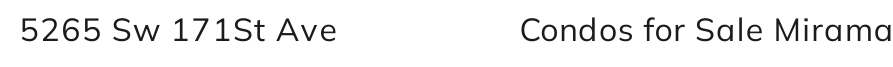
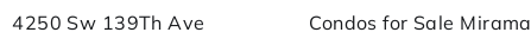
- 5265 Sw 171St Ave
+ 4250 Sw 139Th Ave
